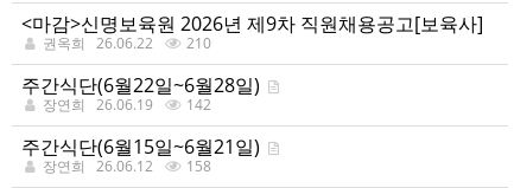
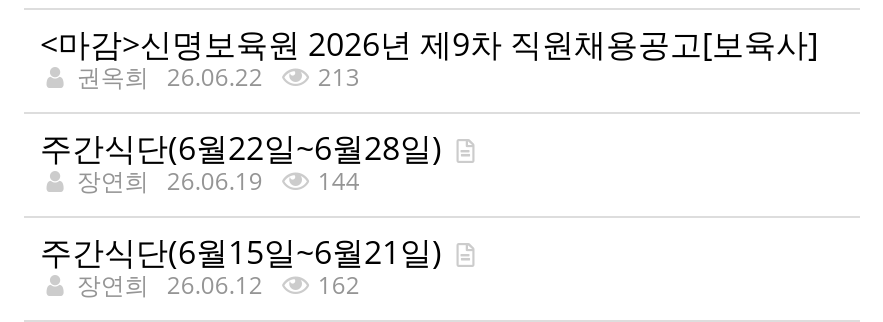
- 권옥희 26.06.22 210
+ 권옥희 26.06.22 213

- 장연희 26.06.19 142
+ 장연희 26.06.19 144

- 장연희 26.06.12 158
+ 장연희 26.06.12 162
